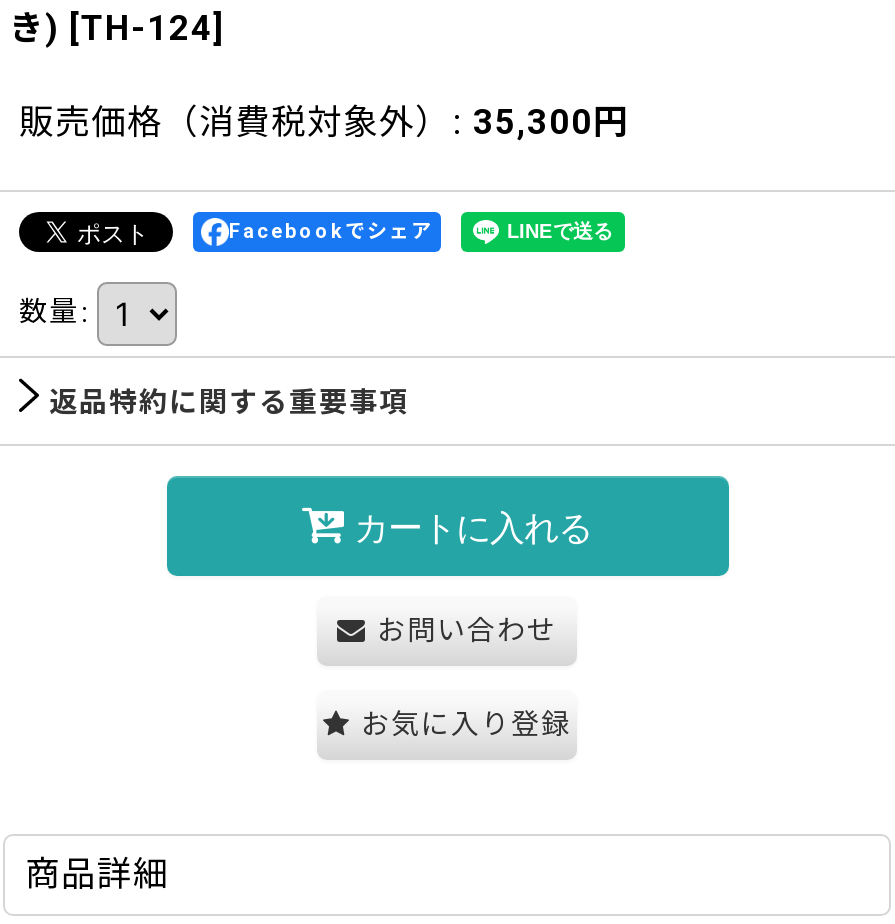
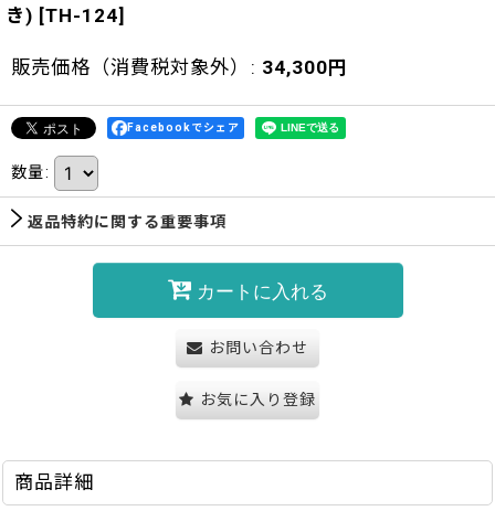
- 販売価格（消費税対象外）: 35,300円
+ 販売価格（消費税対象外）: 34,300円
